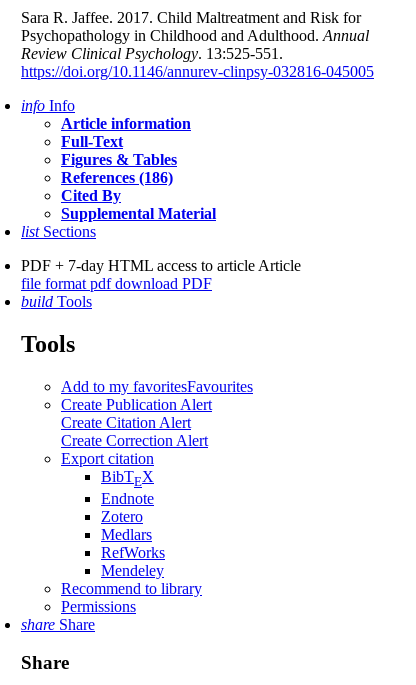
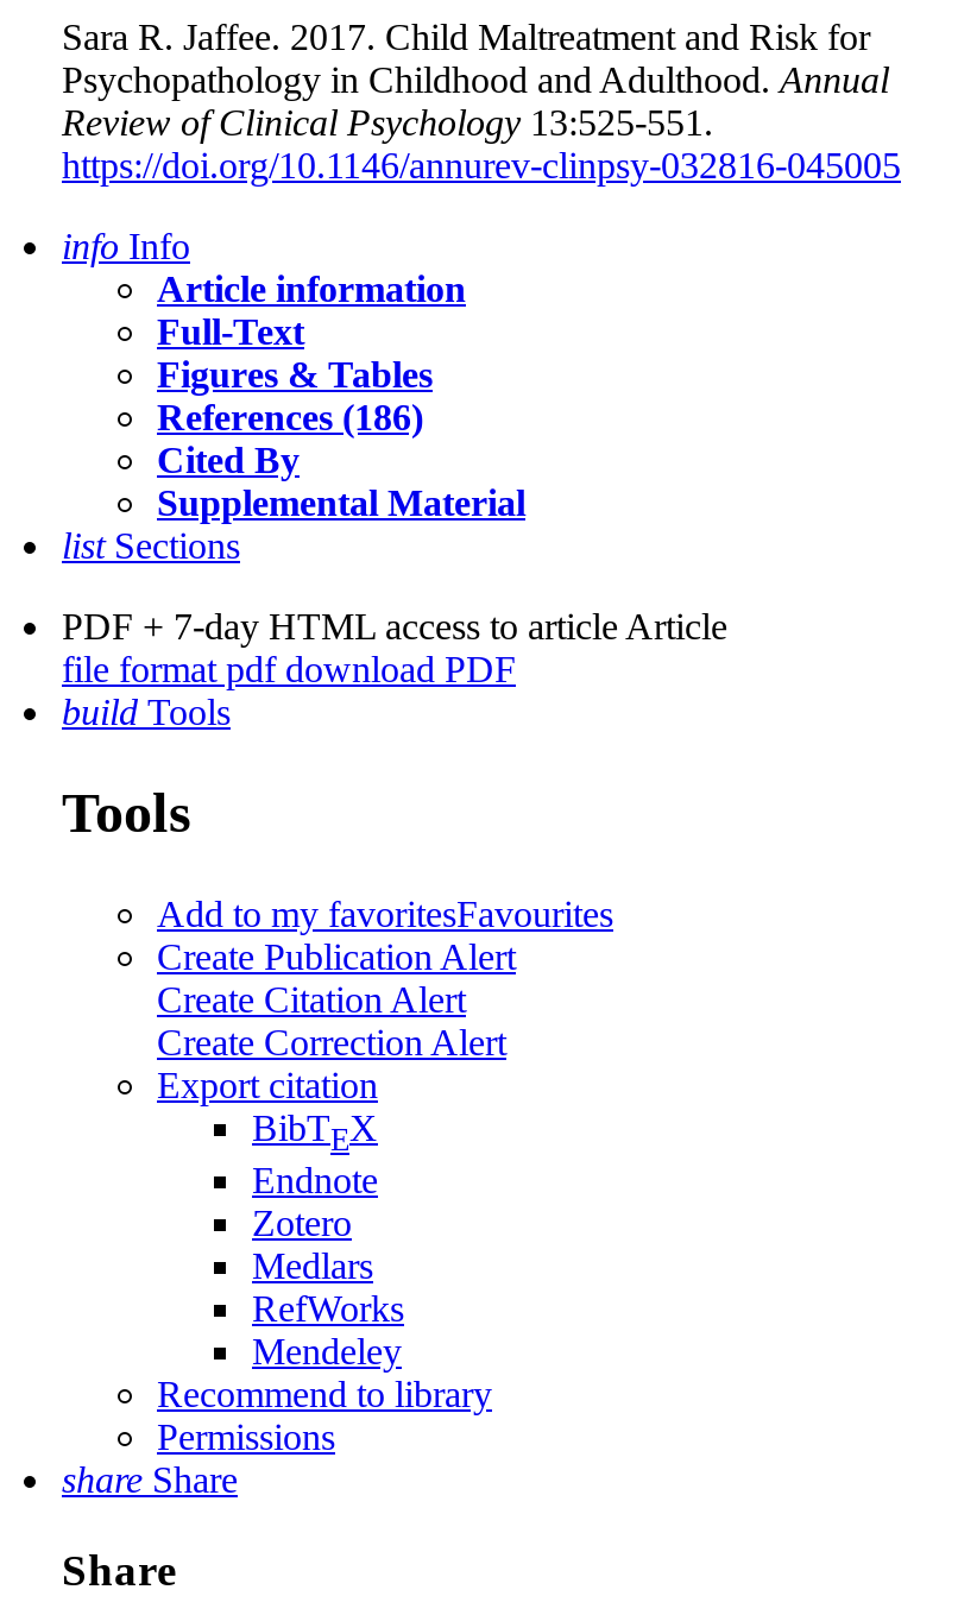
- Review Clinical Psychology. 13:525-551.
+ Review of Clinical Psychology 13:525-551.
